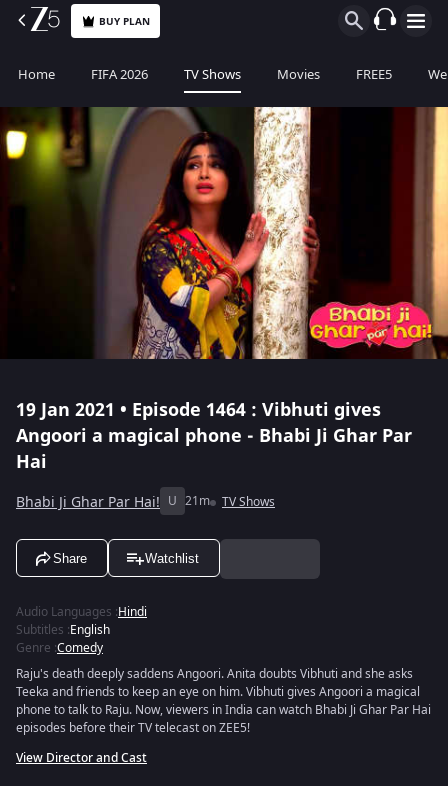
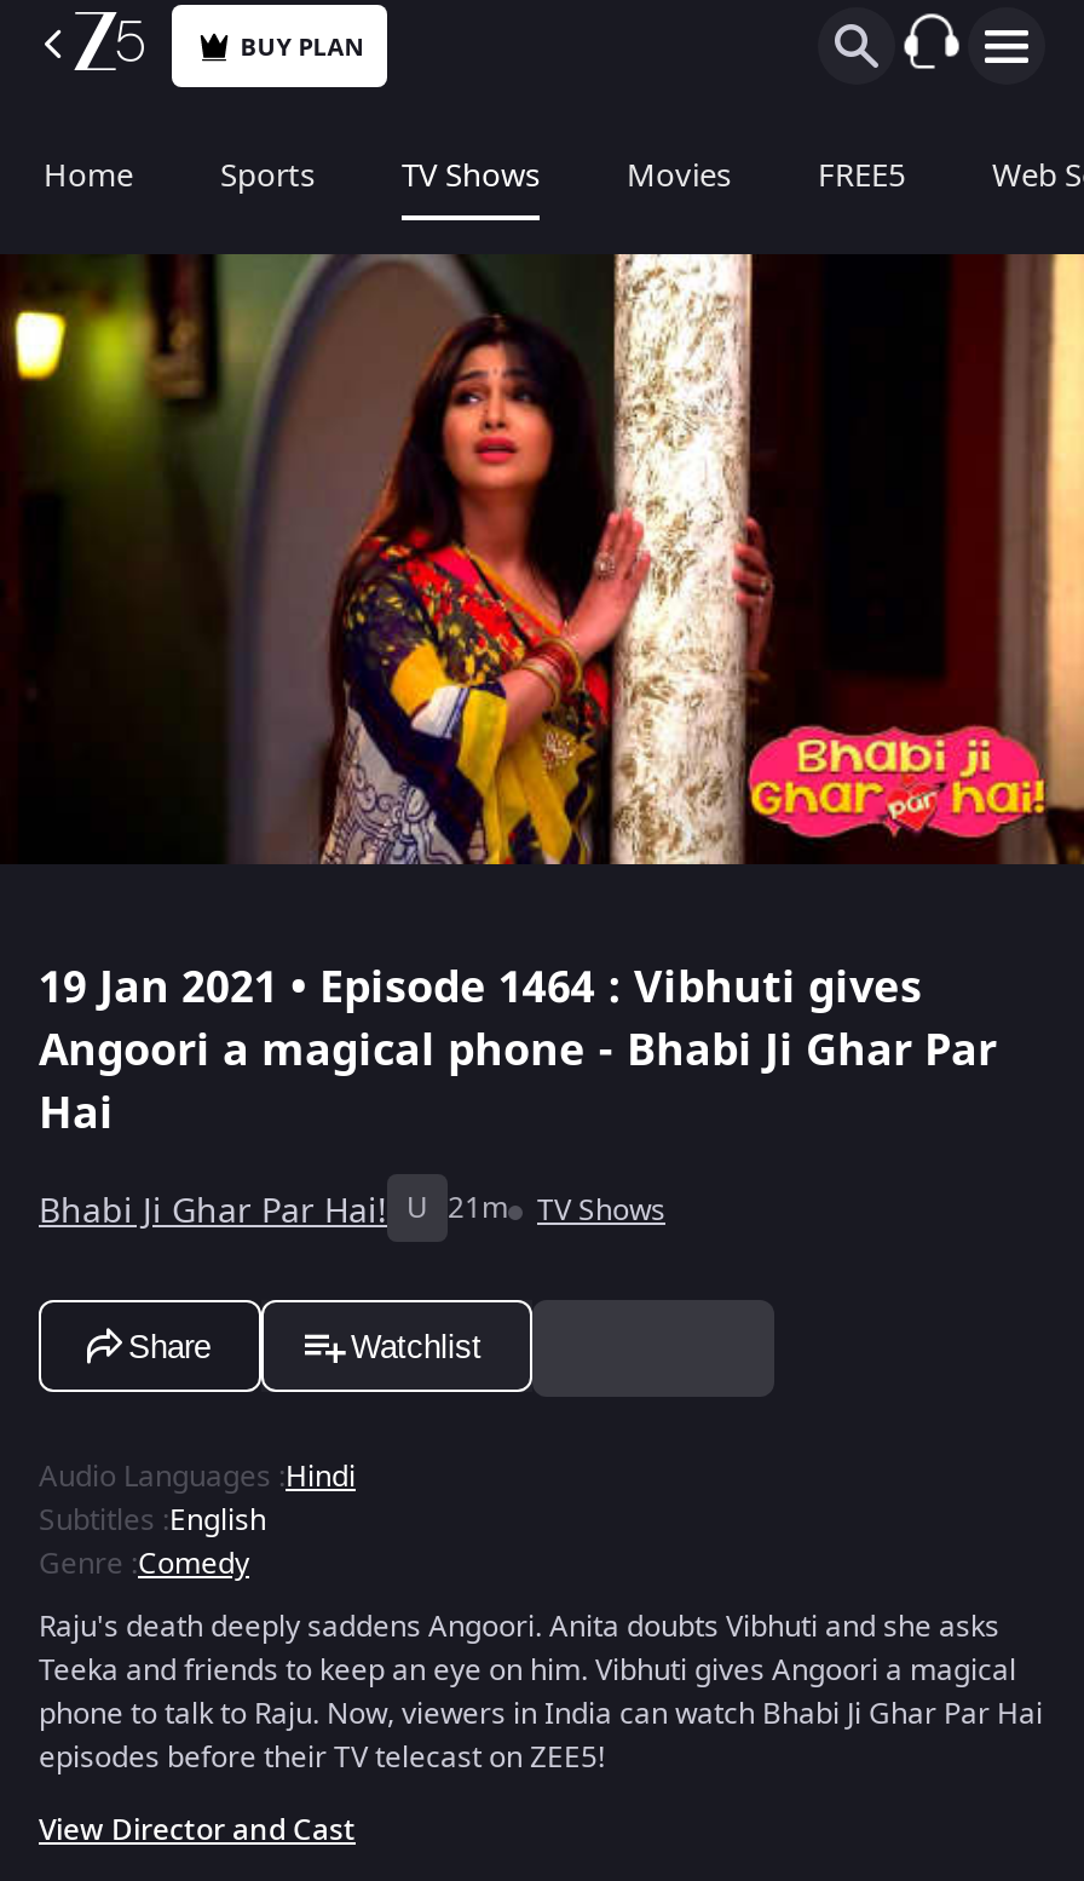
- FIFA 2026
+ Sports
